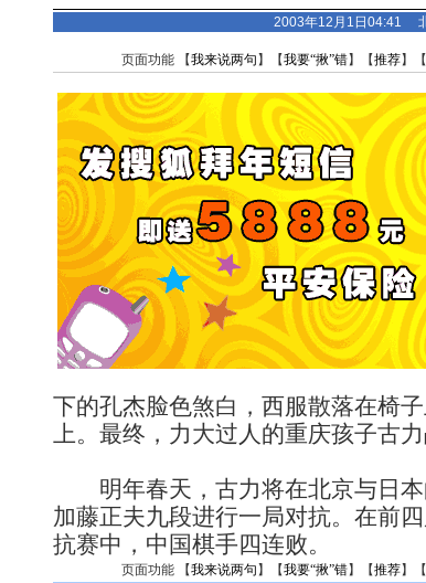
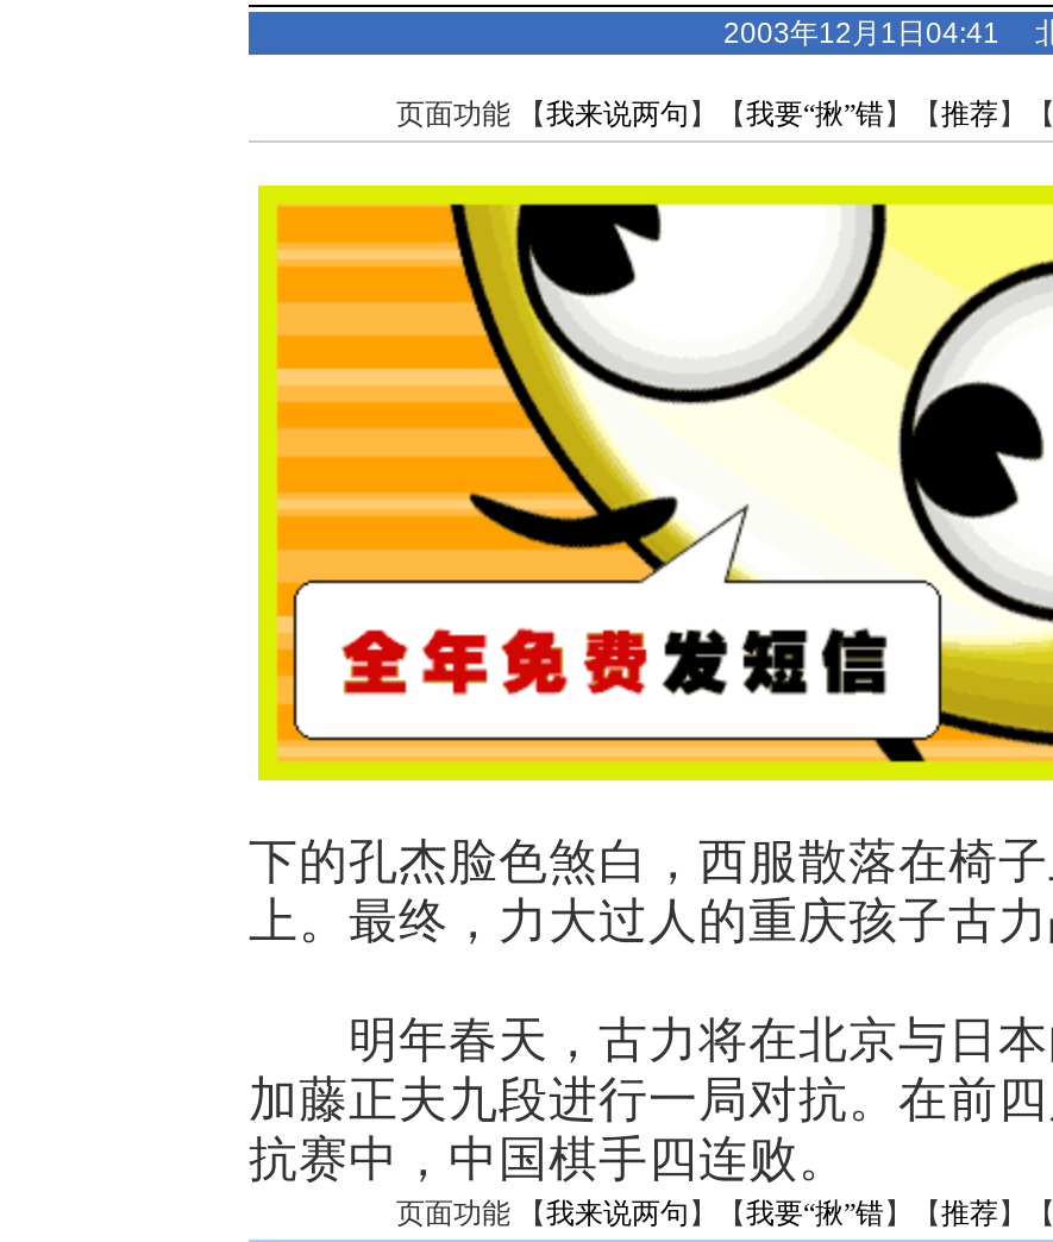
- [image]
+ [image]
